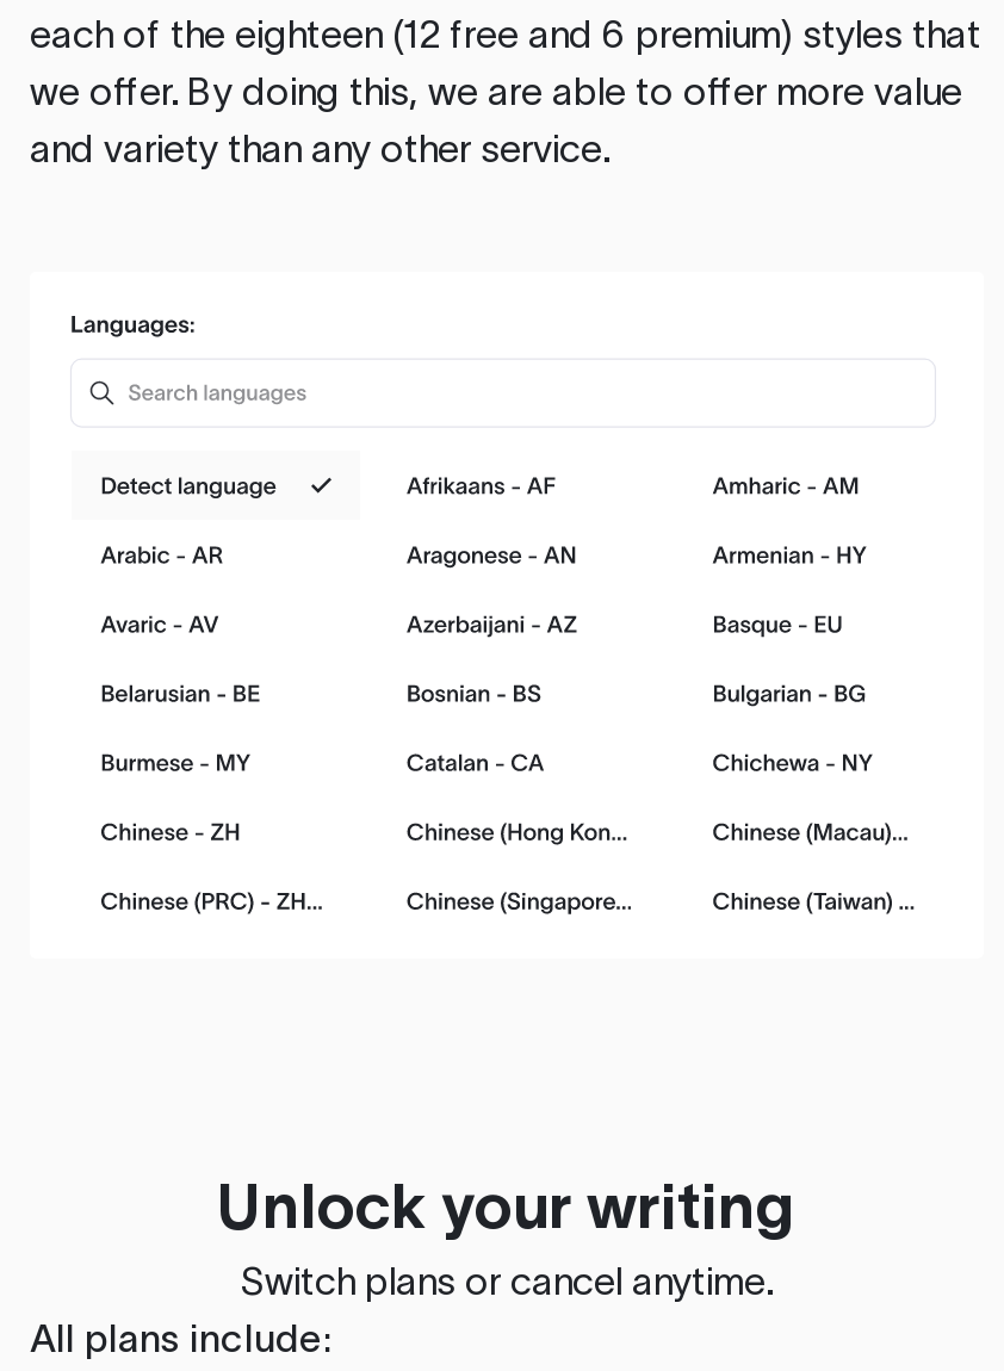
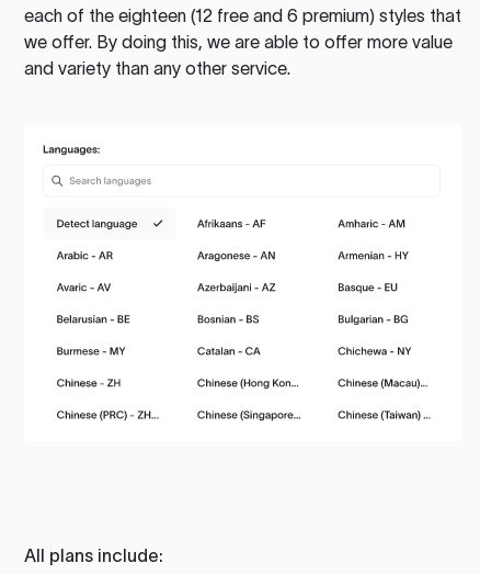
- Unlock your writing
- Switch plans or cancel anytime.
